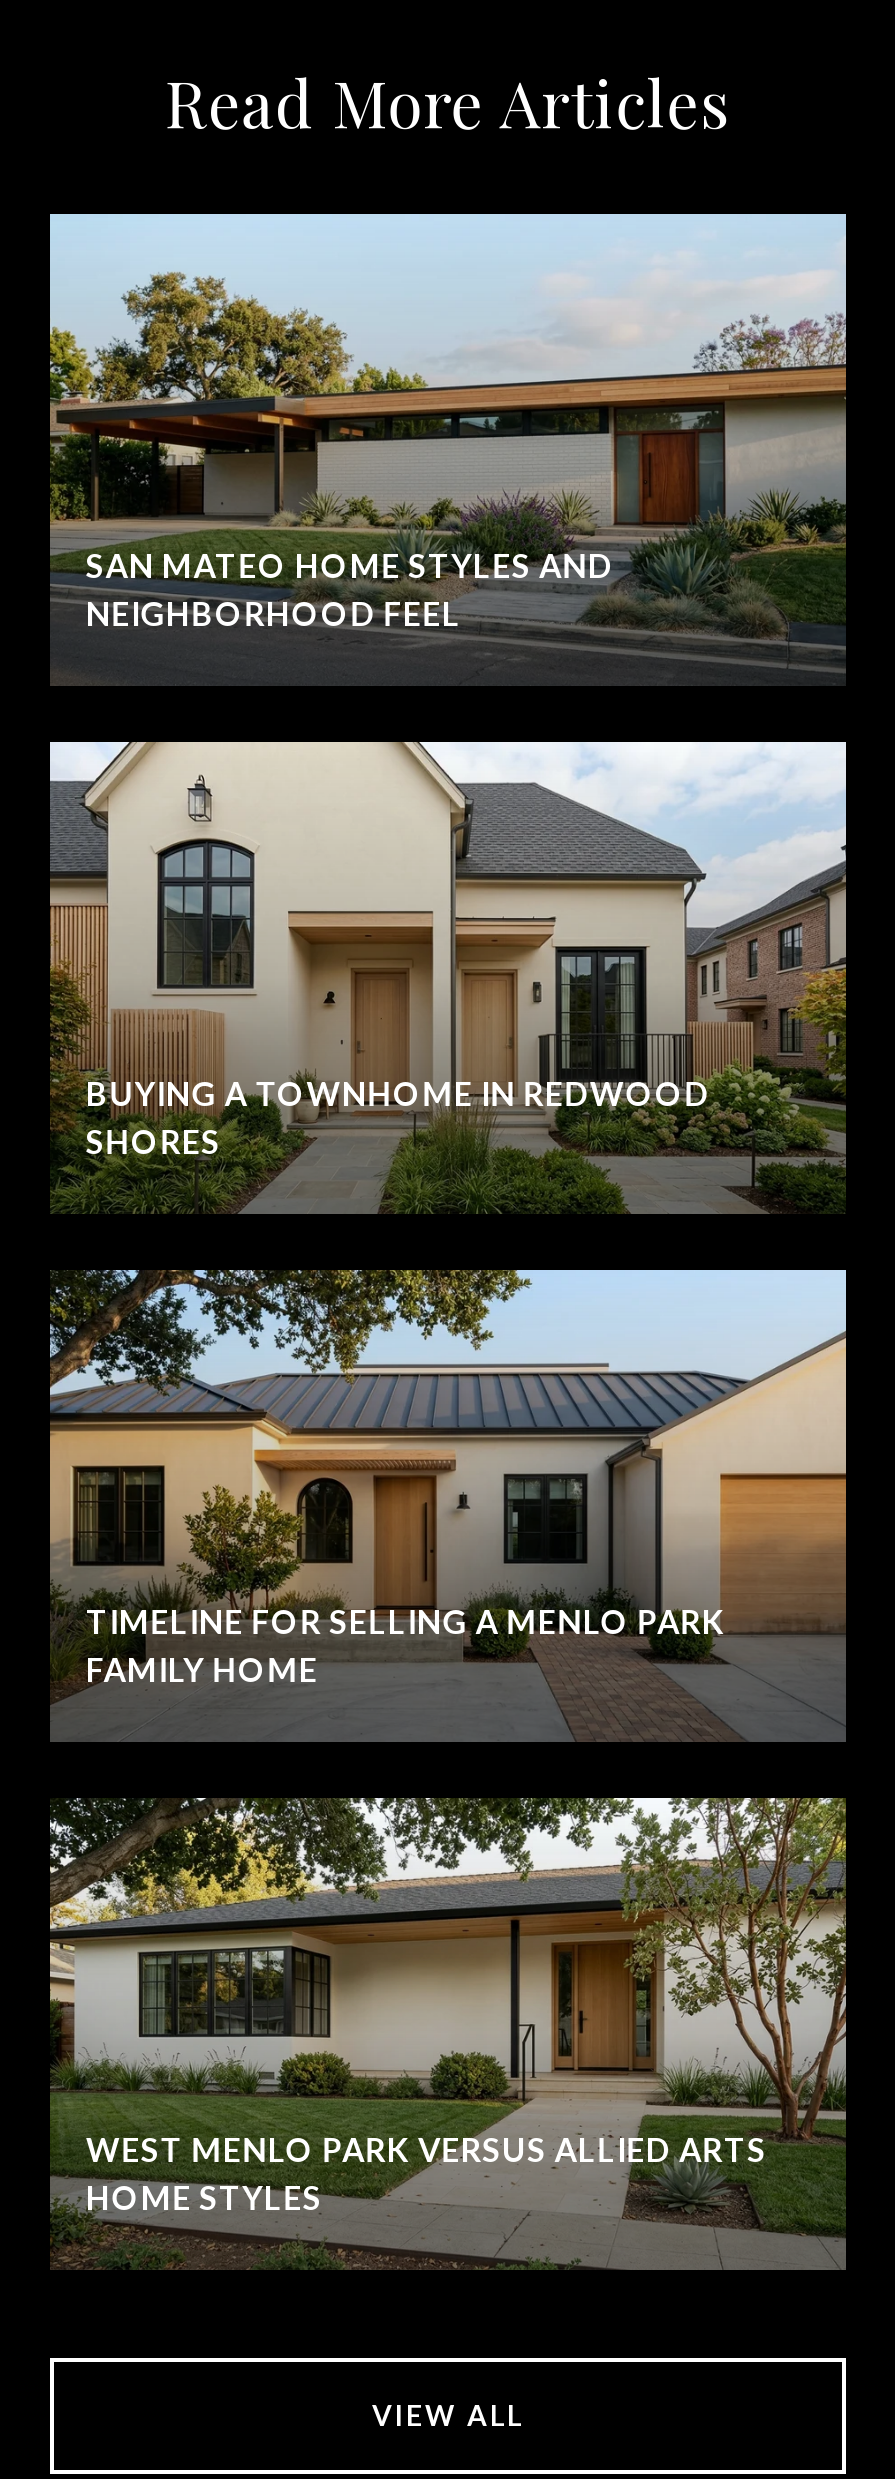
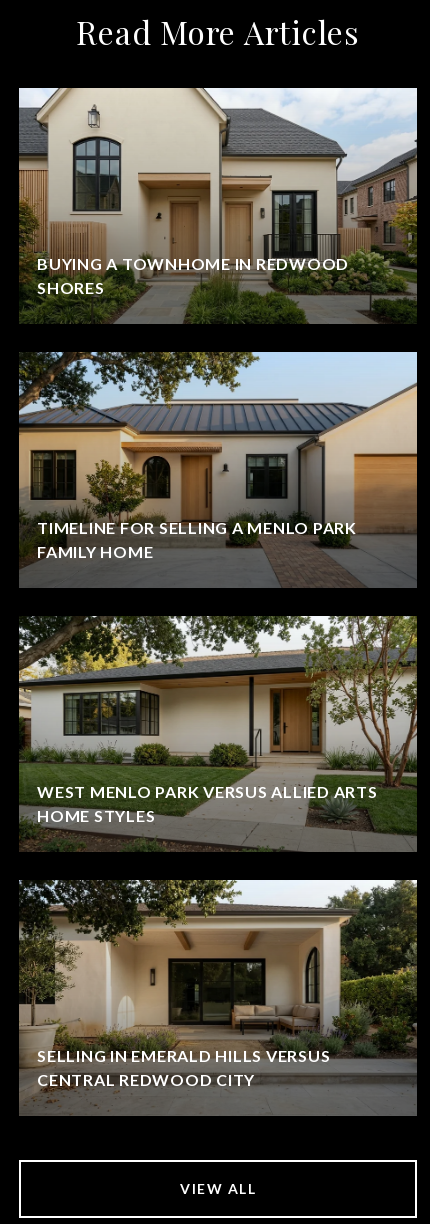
- [image]
- SAN MATEO HOME STYLES AND
- NEIGHBORHOOD FEEL

moved up: [image] | BUYING A TOWNHOME IN REDWOOD | SHORES | TIMELINE FOR SELLING A MENLO PARK | FAMILY HOME | WEST MENLO PARK VERSUS ALLIED ARTS | HOME STYLES

+ [image]
+ SELLING IN EMERALD HILLS VERSUS
+ CENTRAL REDWOOD CITY
